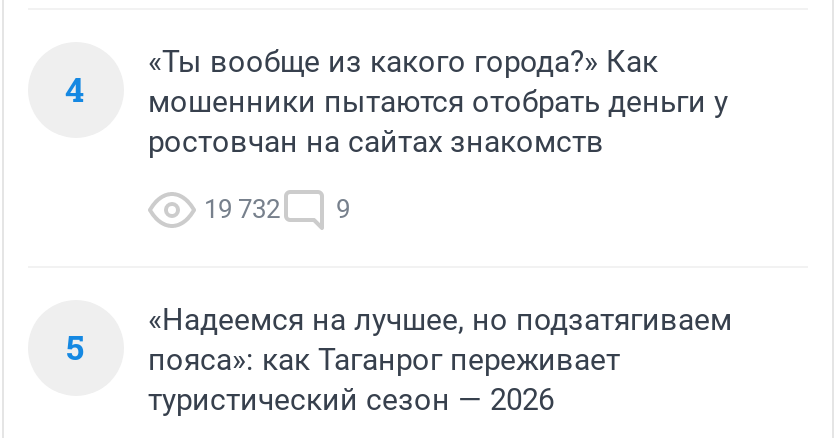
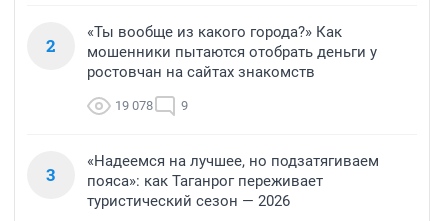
- 4 мошенники пытаются отобрать деньги у
+ 2 мошенники пытаются отобрать деньги у

- 19 732 9
+ 19 078 9

- 5 пояса»: как Таганрог переживает
+ 3 пояса»: как Таганрог переживает
